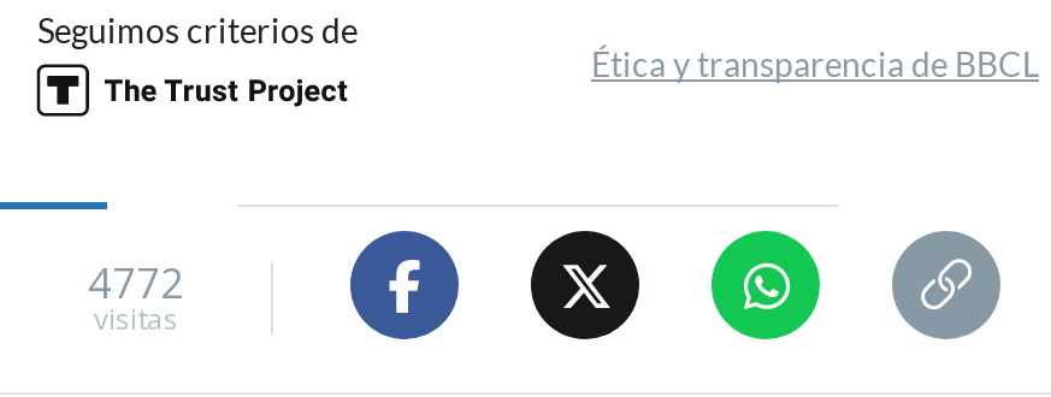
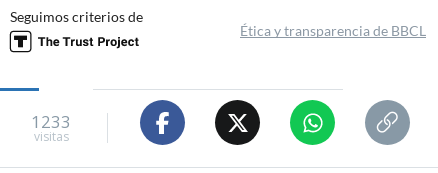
- 4772
+ 1233
